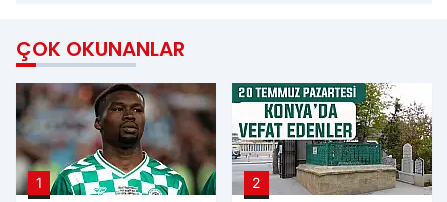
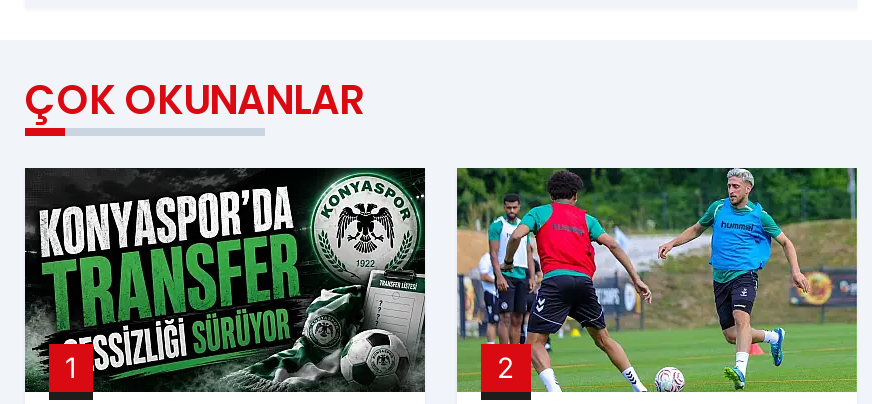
- [image]
+ [image]

- [image]
+ [image]
